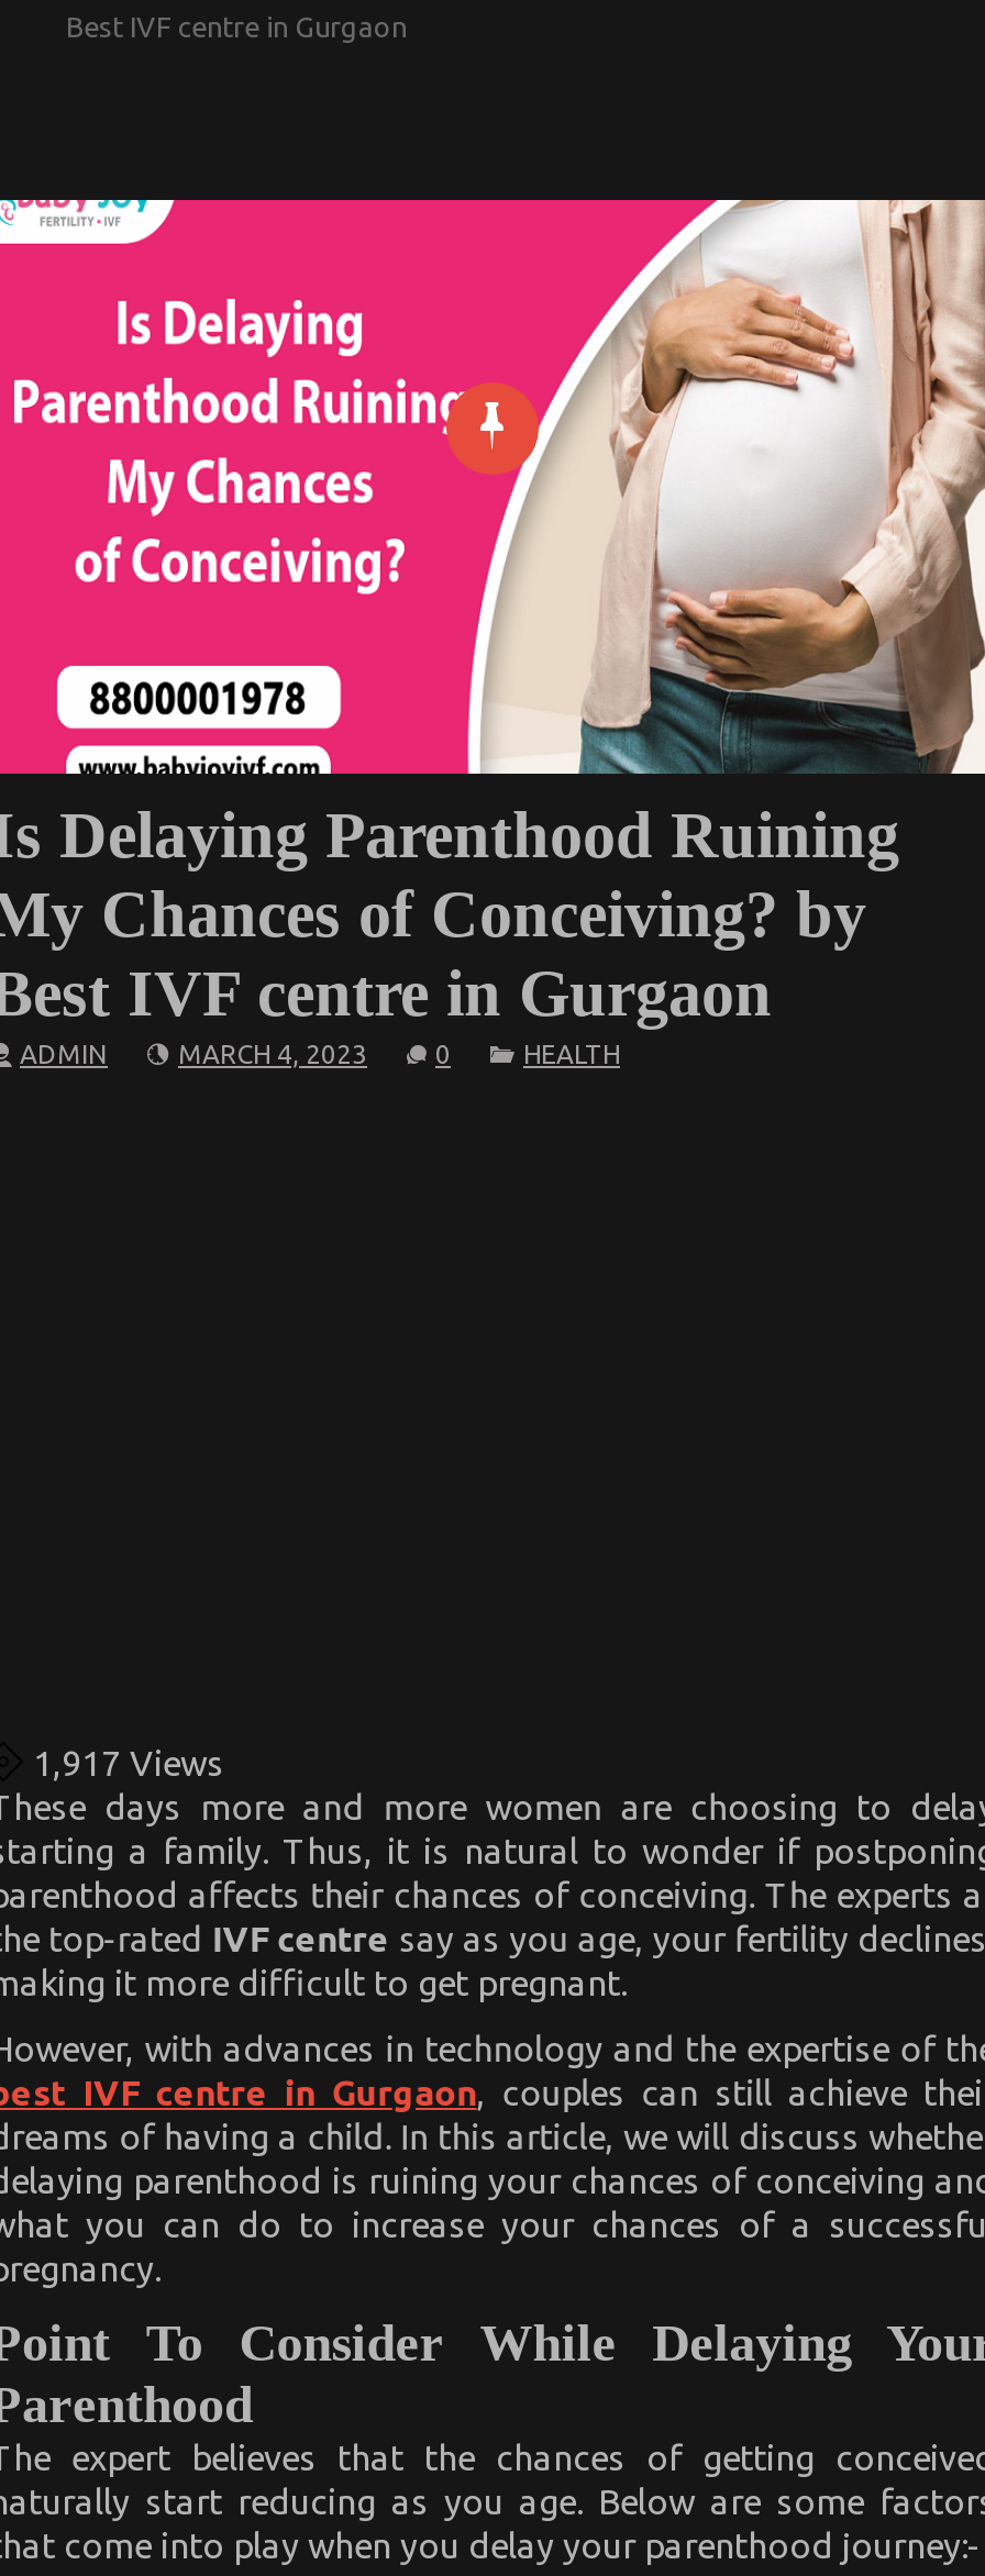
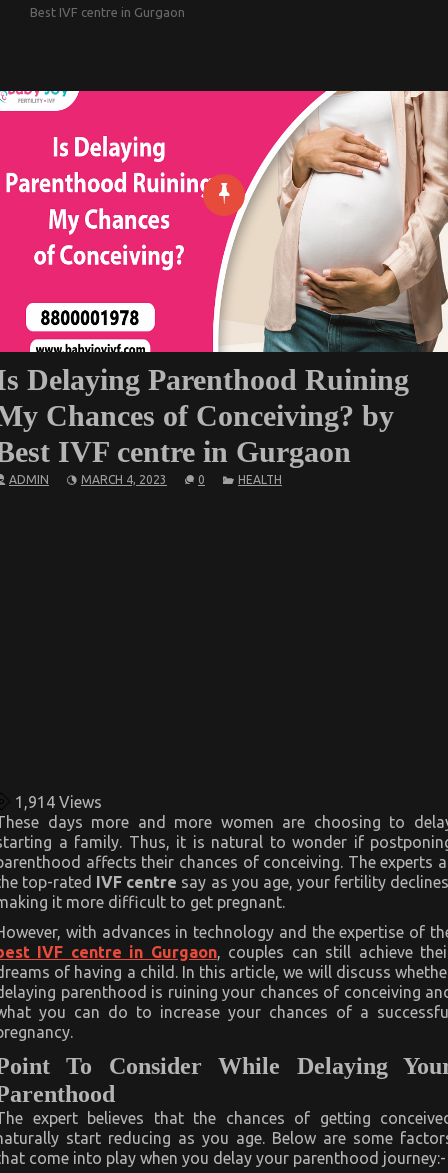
- 1,917 Views
+ 1,914 Views
